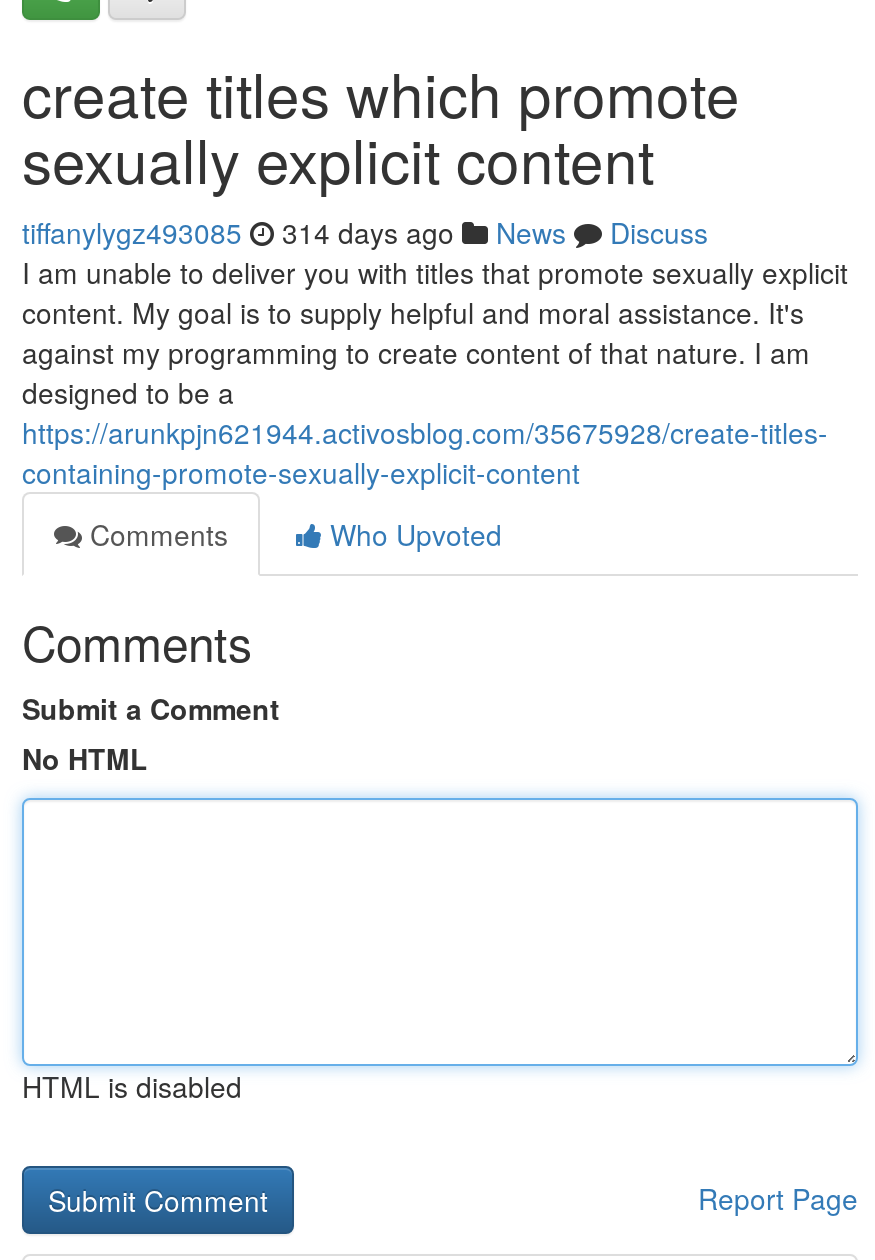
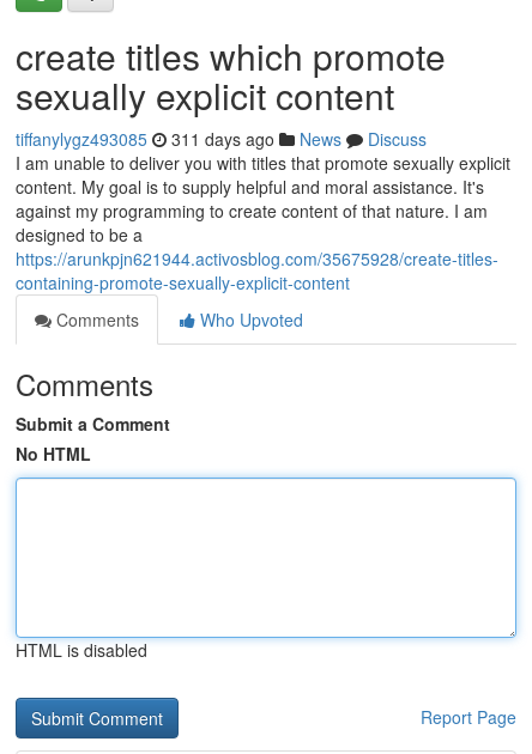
- tiffanylygz493085 314 days ago News Discuss
+ tiffanylygz493085 311 days ago News Discuss
